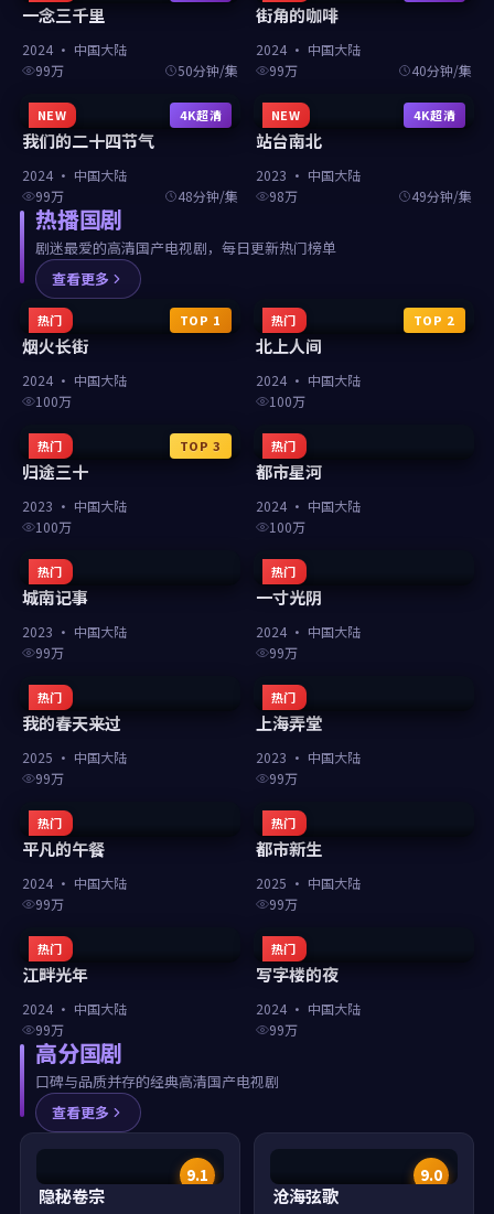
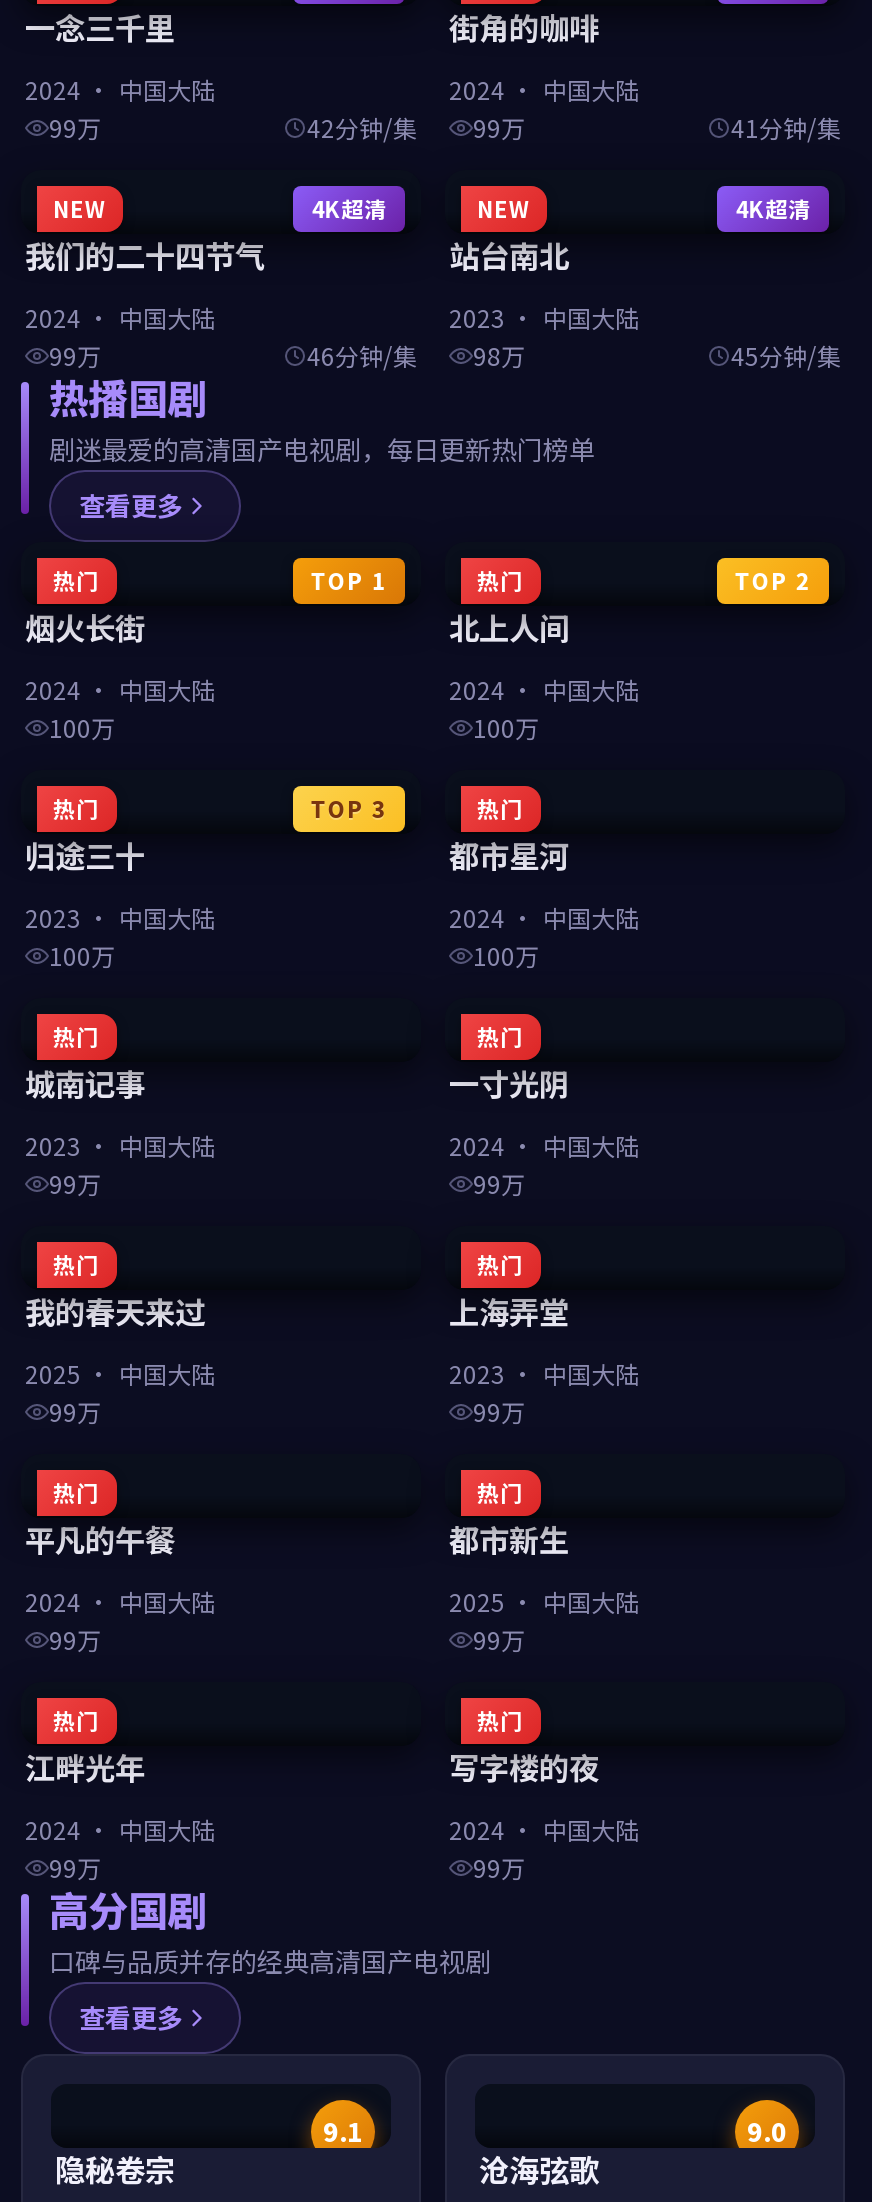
- 50分钟/集 99万
+ 42分钟/集 99万

- 40分钟/集
+ 41分钟/集

- 48分钟/集 98万
+ 46分钟/集 98万

- 49分钟/集
+ 45分钟/集
